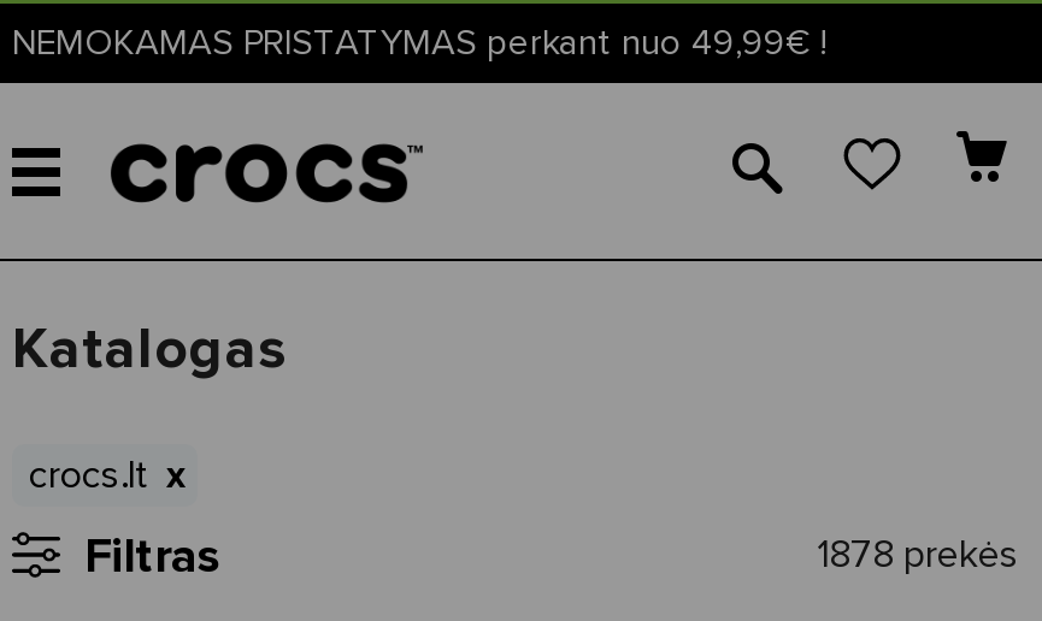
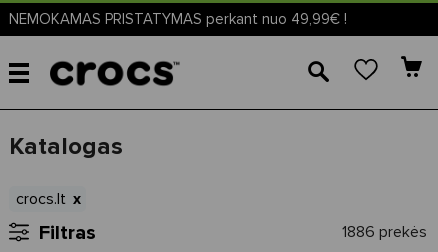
- 1878 prekės
+ 1886 prekės
